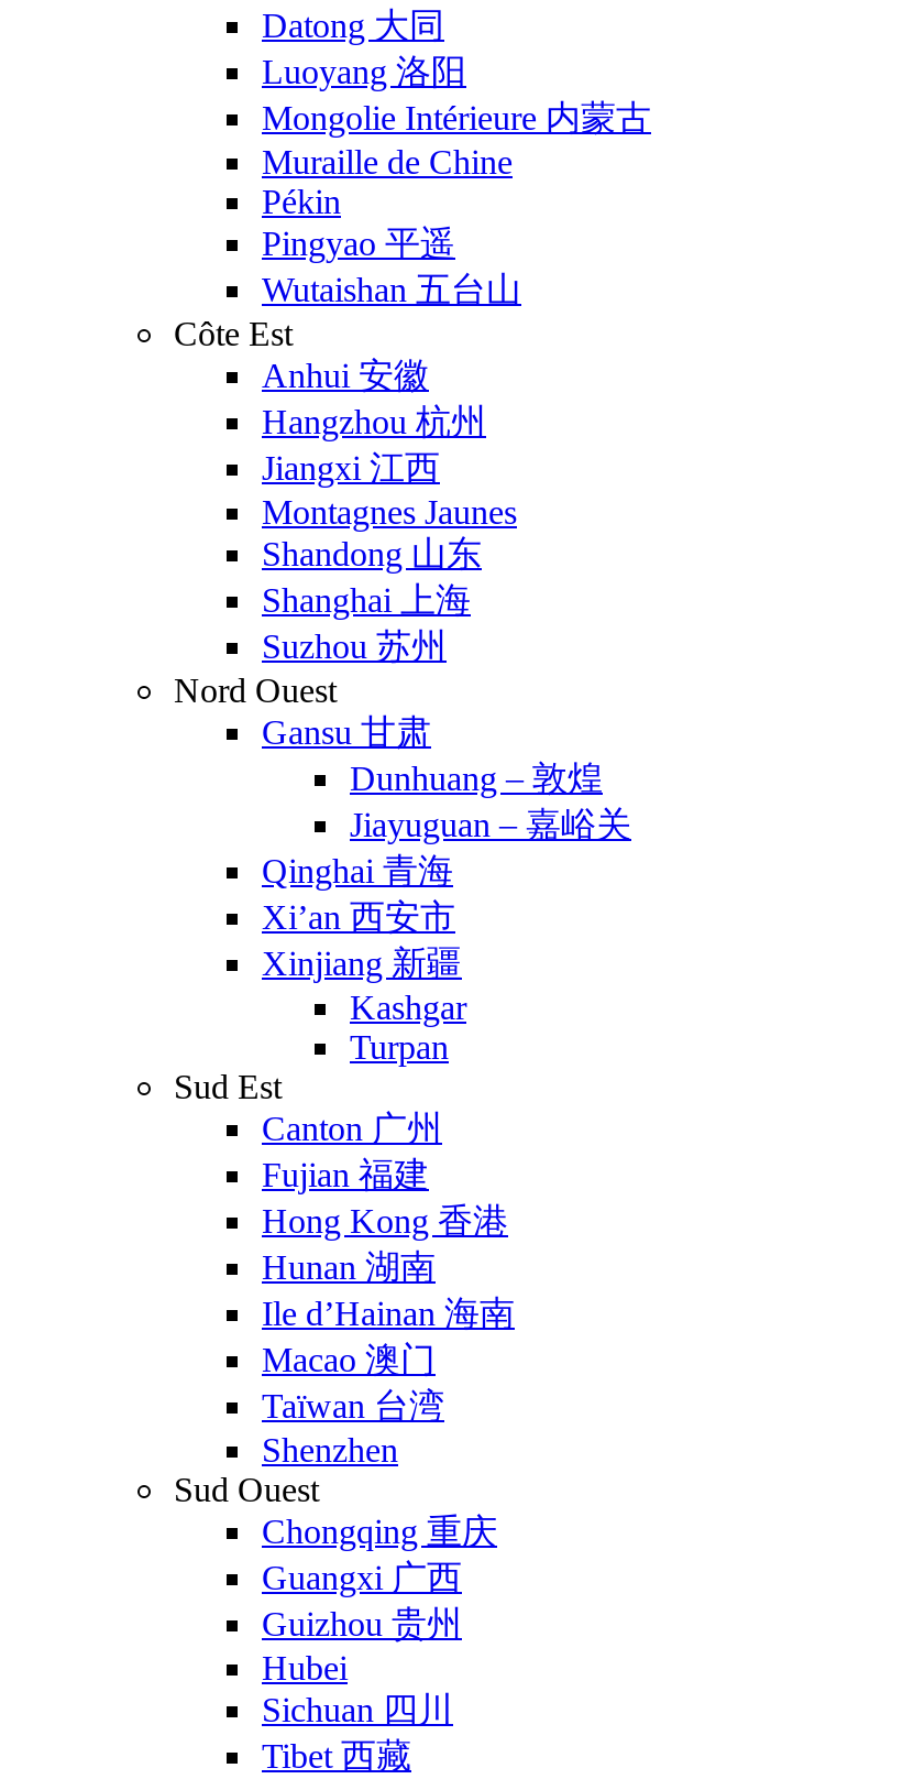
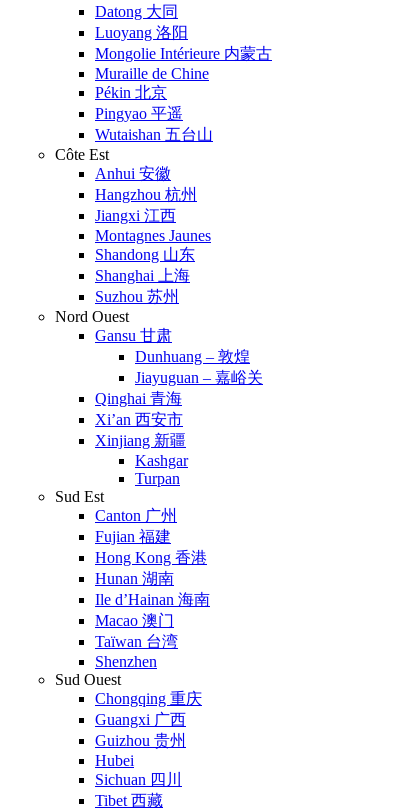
- Pékin
+ Pékin 北京
